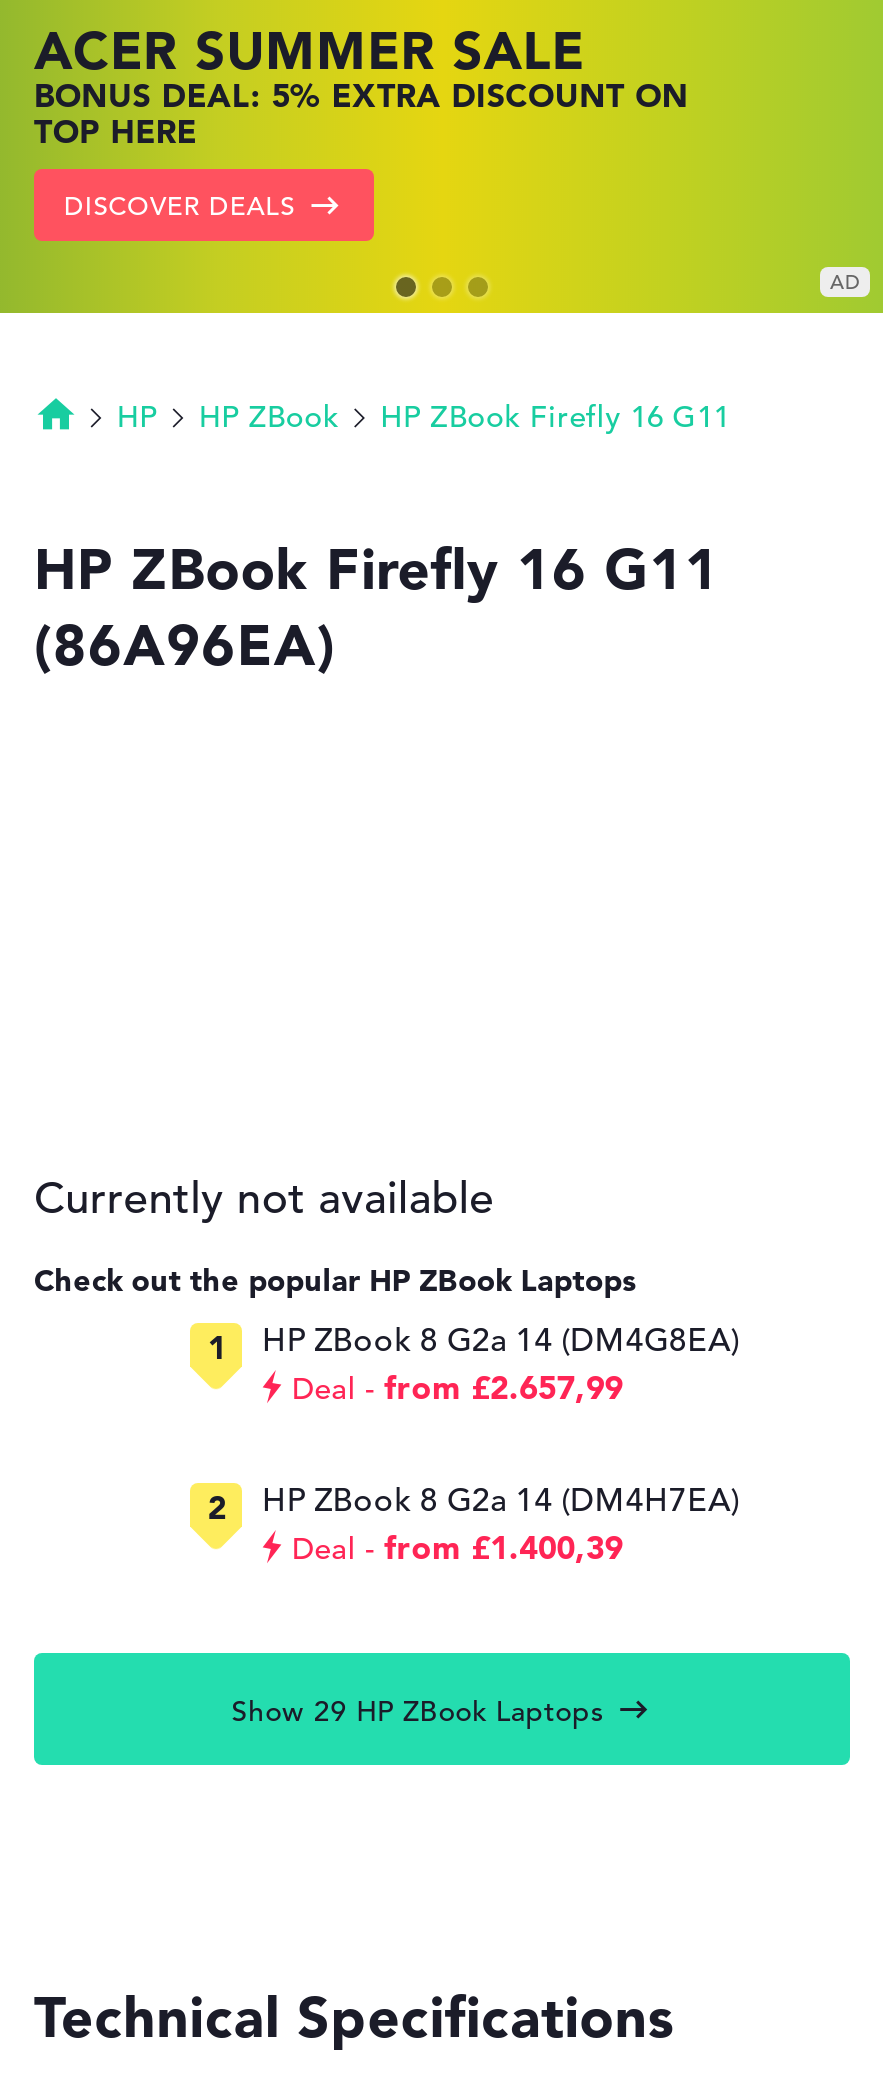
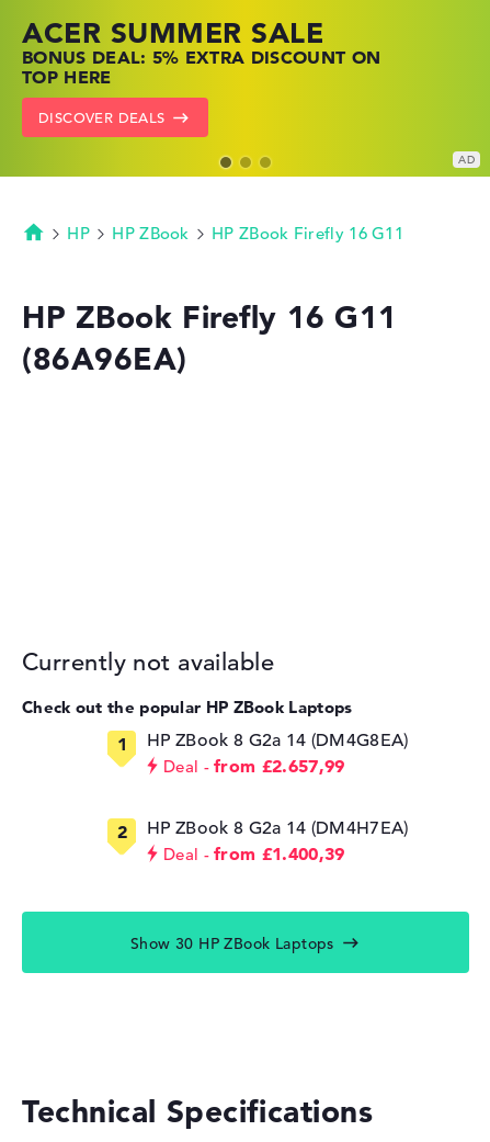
- Show 29 HP ZBook Laptops
+ Show 30 HP ZBook Laptops
